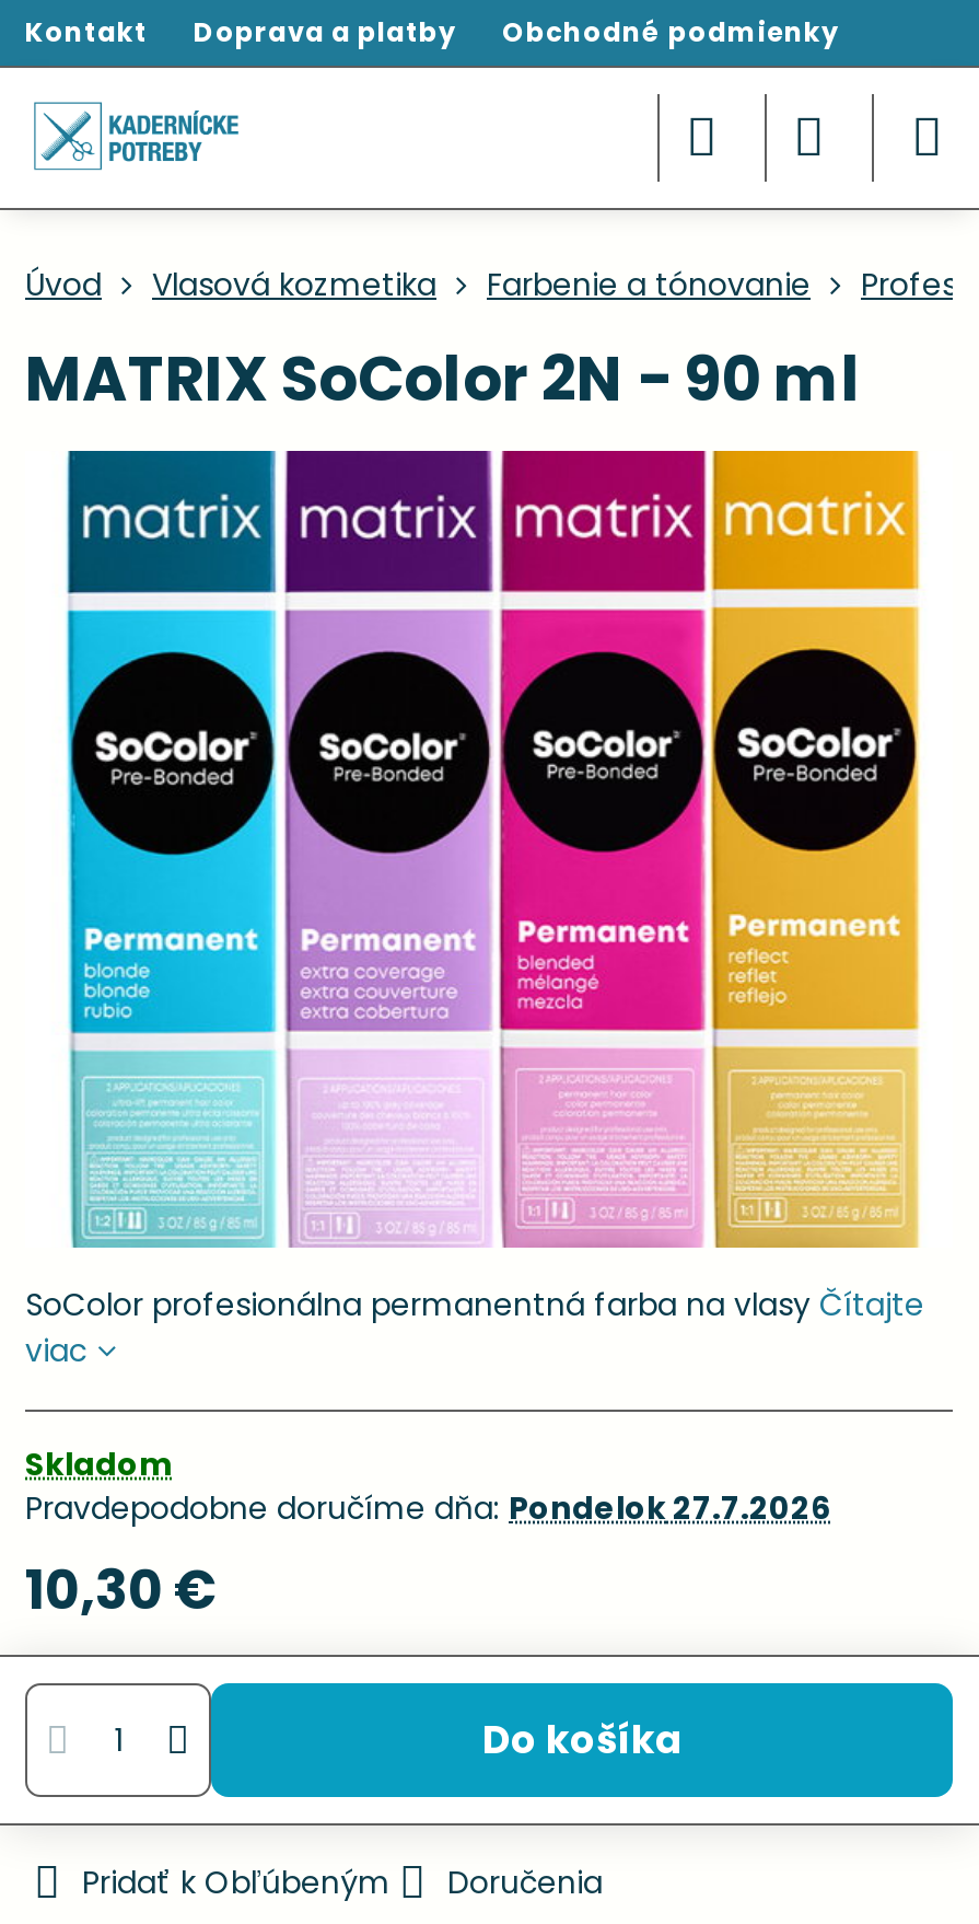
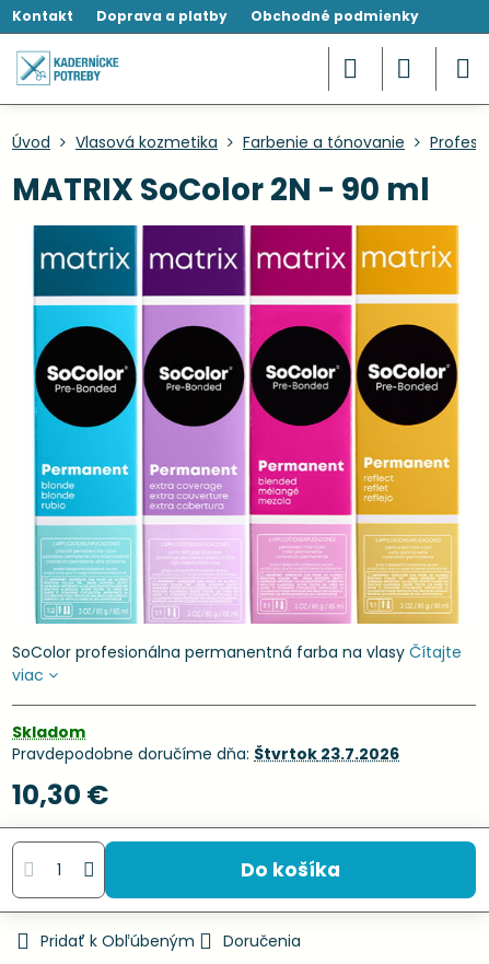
- Pravdepodobne doručíme dňa: Pondelok 27.7.2026
+ Pravdepodobne doručíme dňa: Štvrtok 23.7.2026
